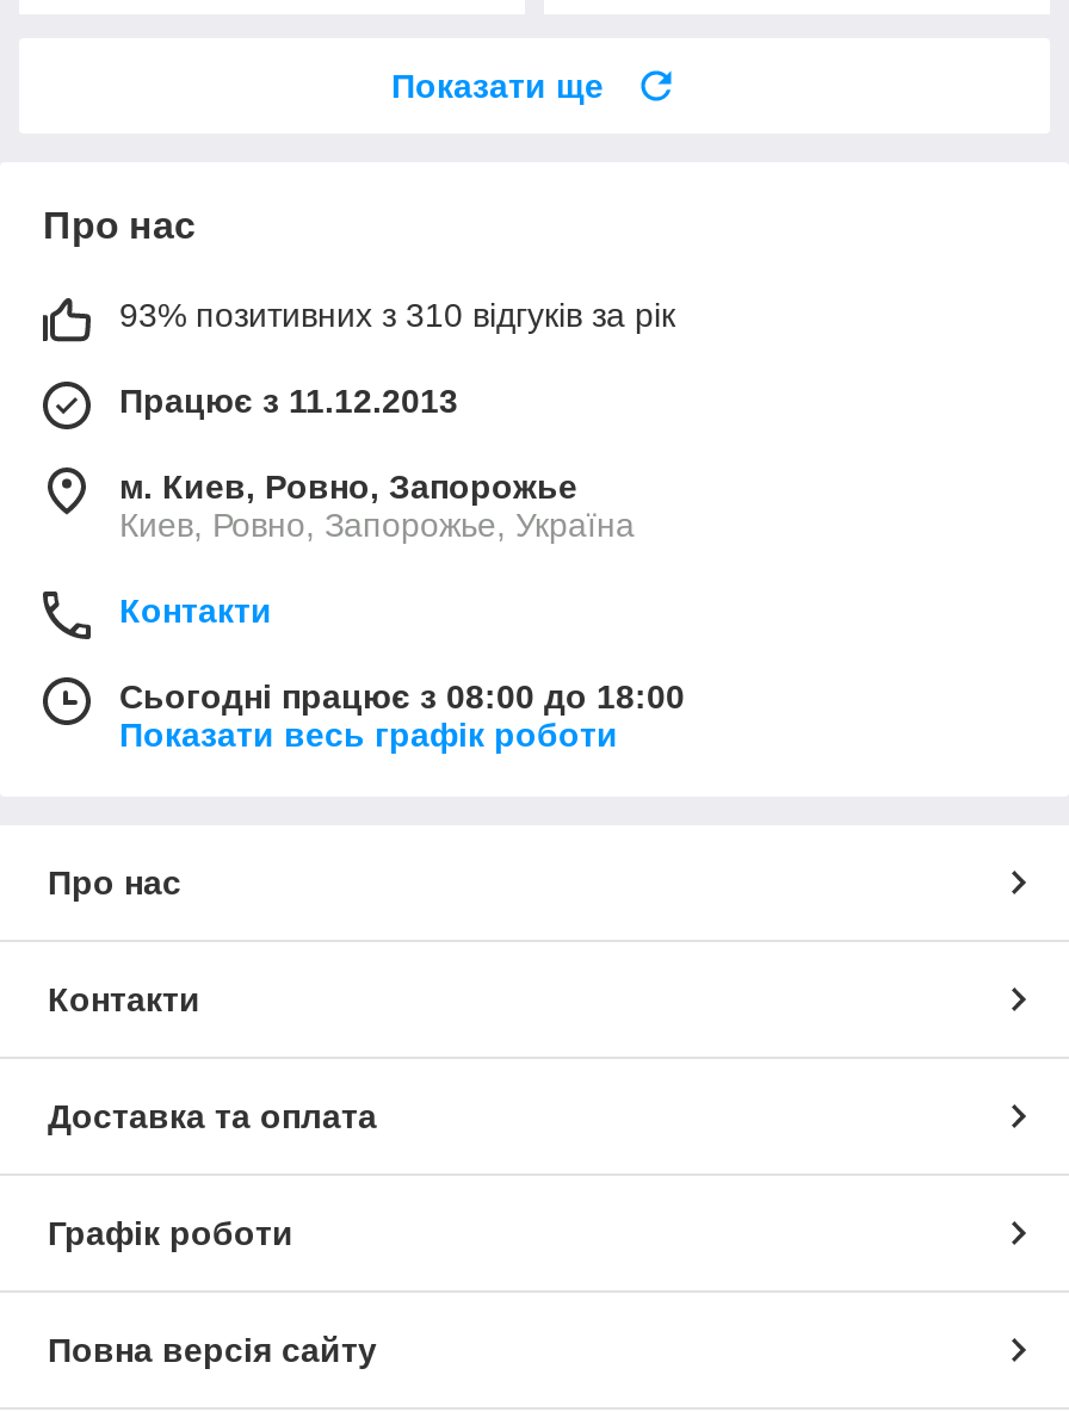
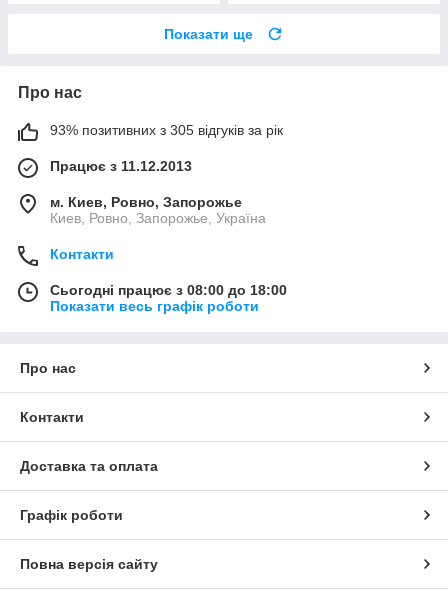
- 93% позитивних з 310 відгуків за рік
+ 93% позитивних з 305 відгуків за рік
